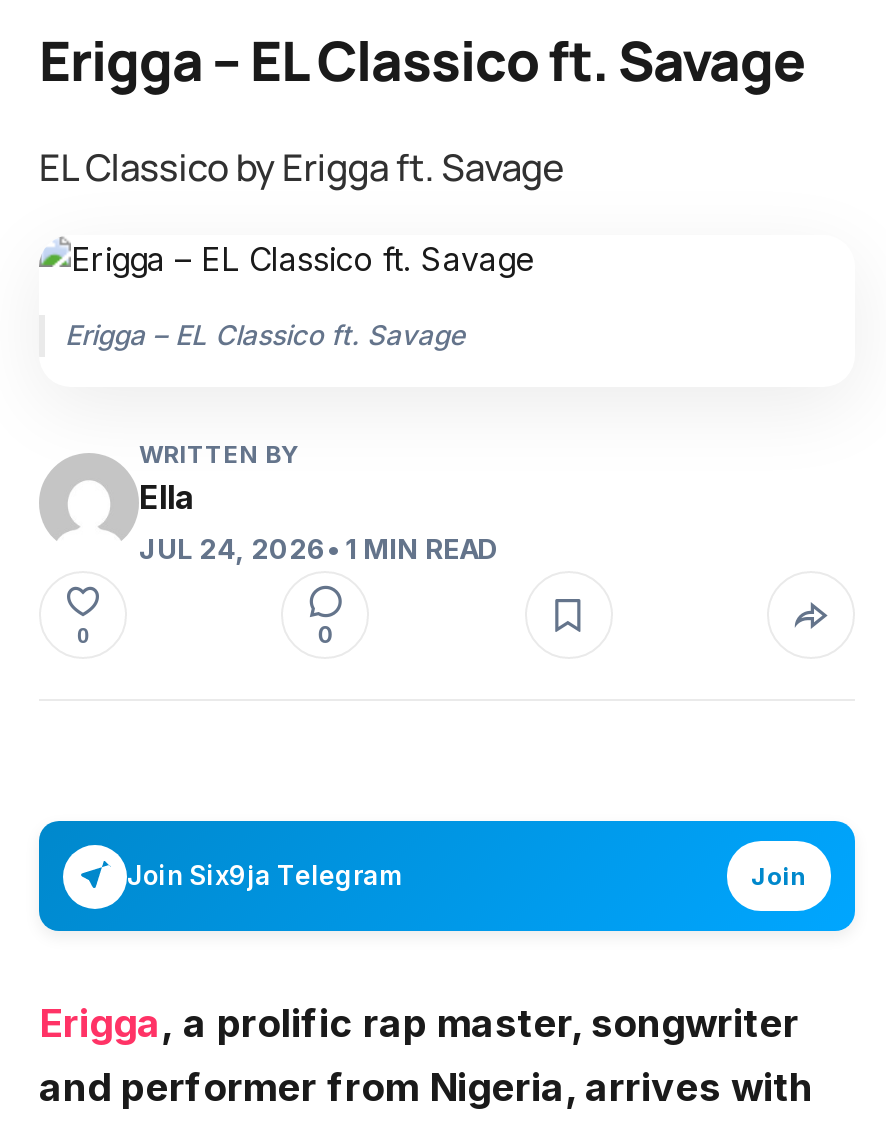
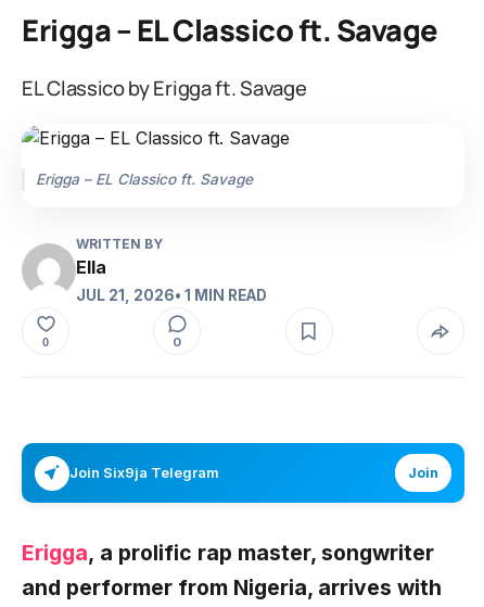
- JUL 24, 2026 • 1 MIN READ
+ JUL 21, 2026 • 1 MIN READ
